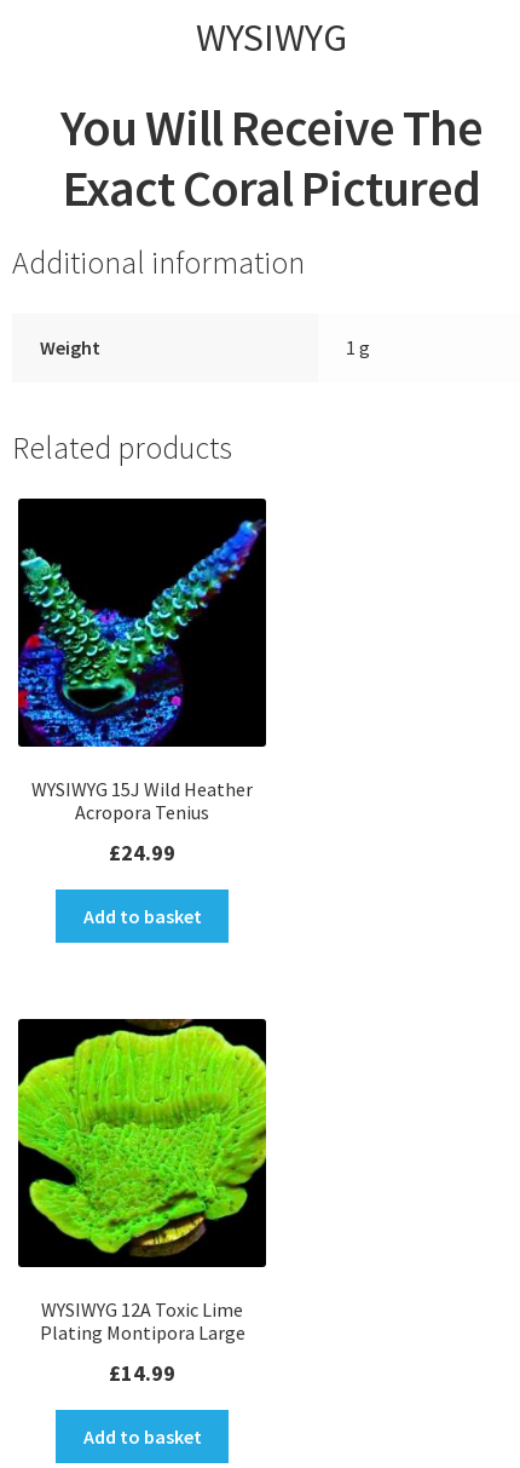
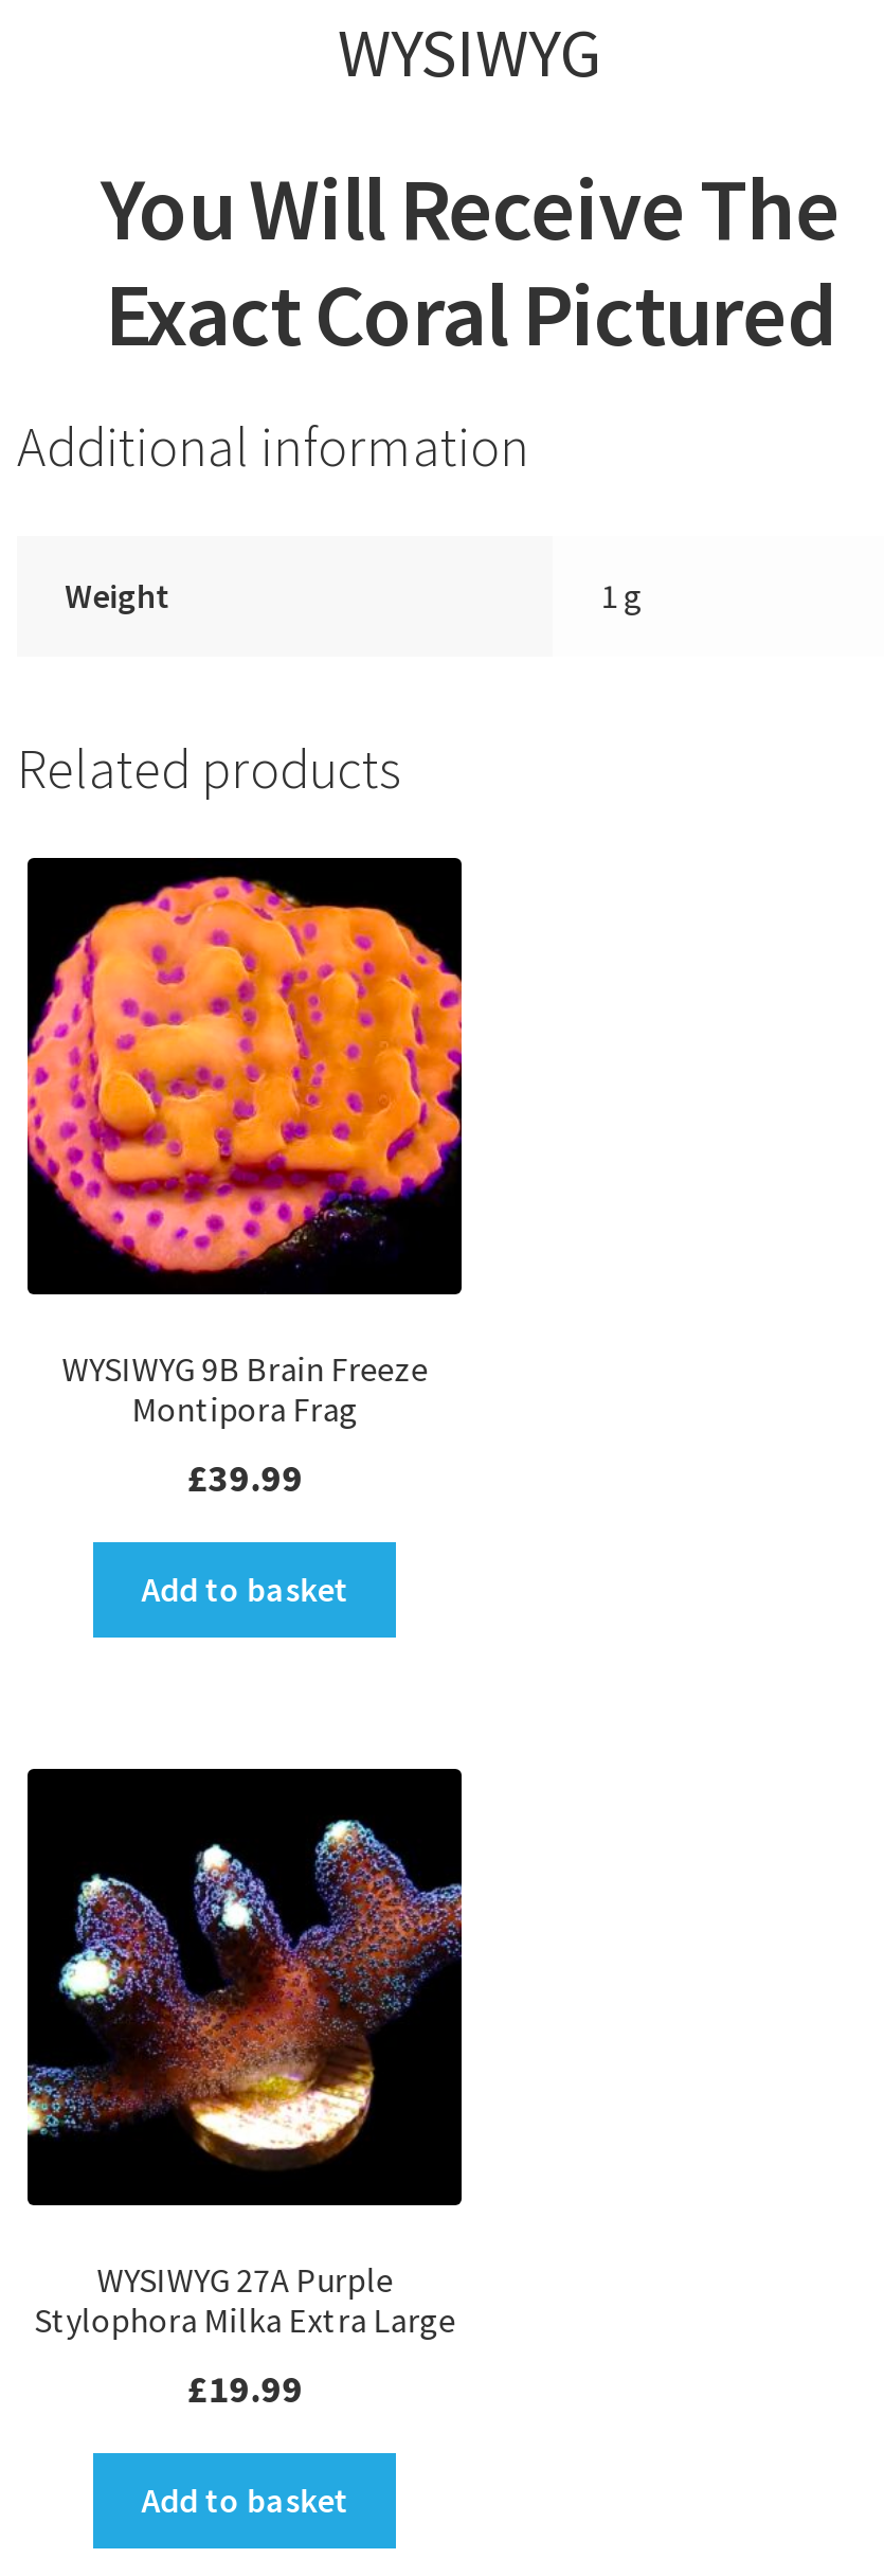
- [image]
- WYSIWYG 15J Wild Heather
- Acropora Tenius
+ [image]
+ WYSIWYG 9B Brain Freeze
+ Montipora Frag

- £24.99
+ £39.99

- [image]
- WYSIWYG 12A Toxic Lime
- Plating Montipora Large
+ [image]
+ WYSIWYG 27A Purple
+ Stylophora Milka Extra Large

- £14.99
+ £19.99
